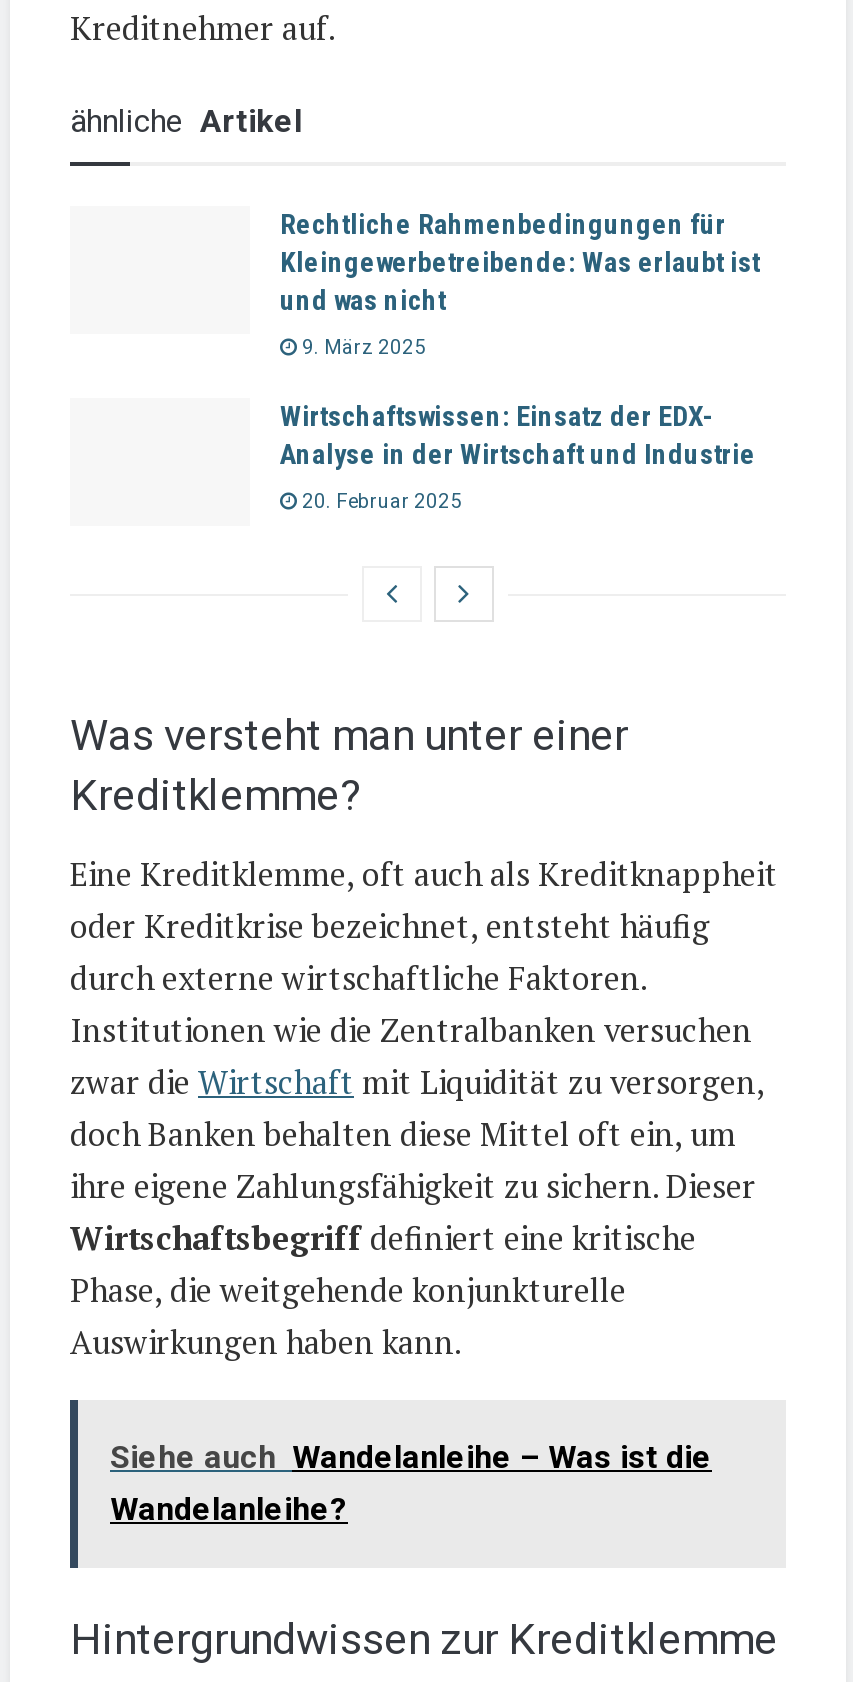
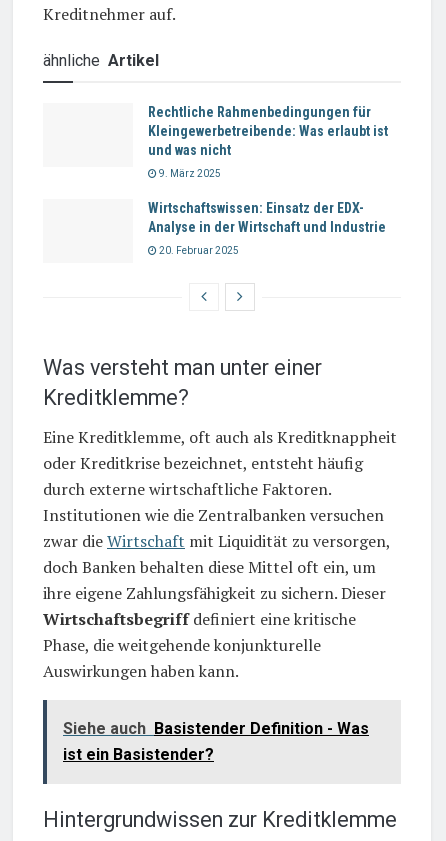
- Siehe auch Wandelanleihe – Was ist die
- Wandelanleihe?
+ Siehe auch Basistender Definition - Was
+ ist ein Basistender?
